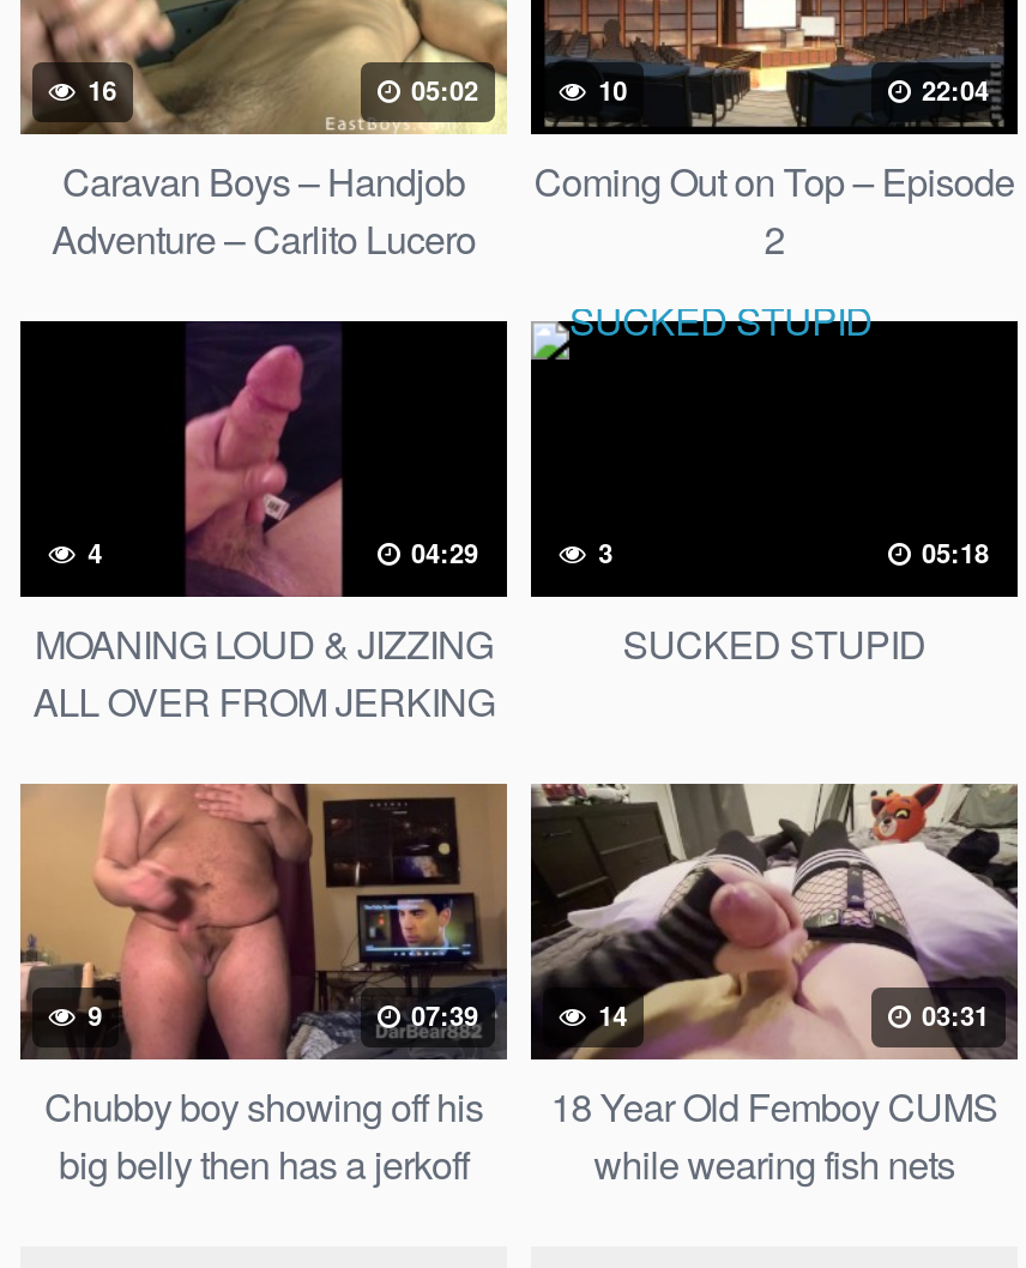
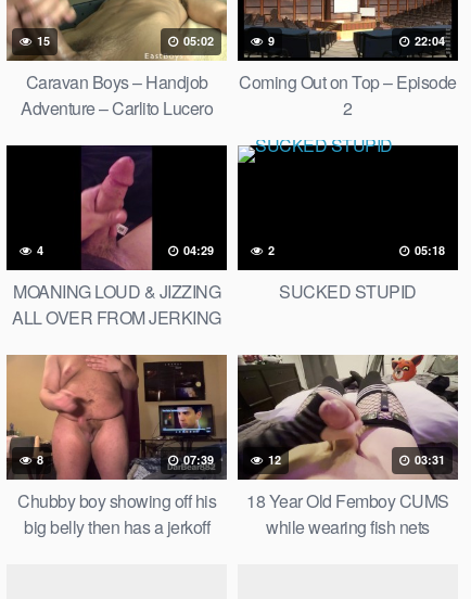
- 16
+ 15

- 10
+ 9

- 3
+ 2

- 9
+ 8

- 14
+ 12
